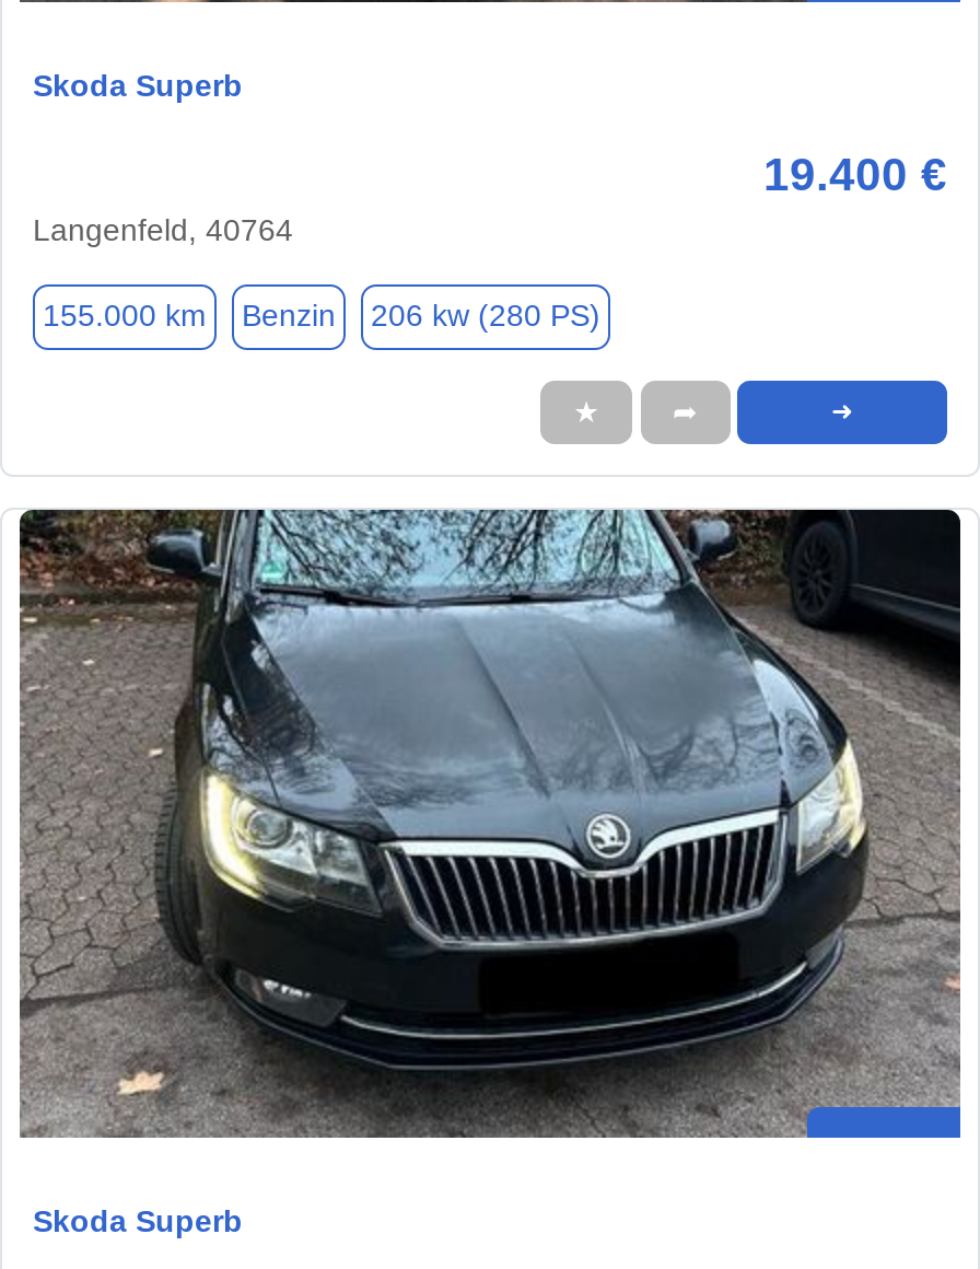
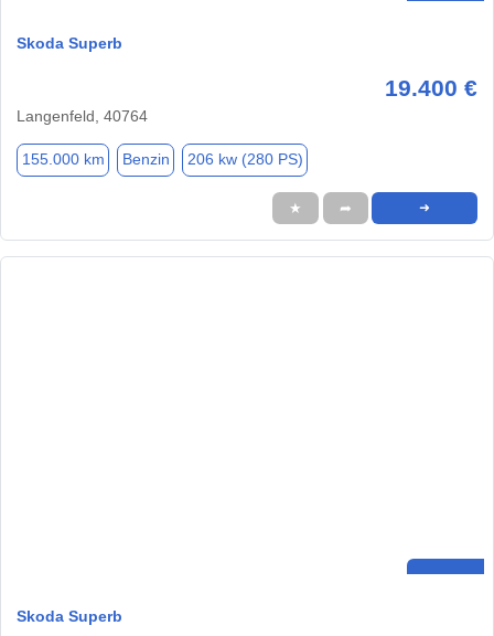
- [image]
